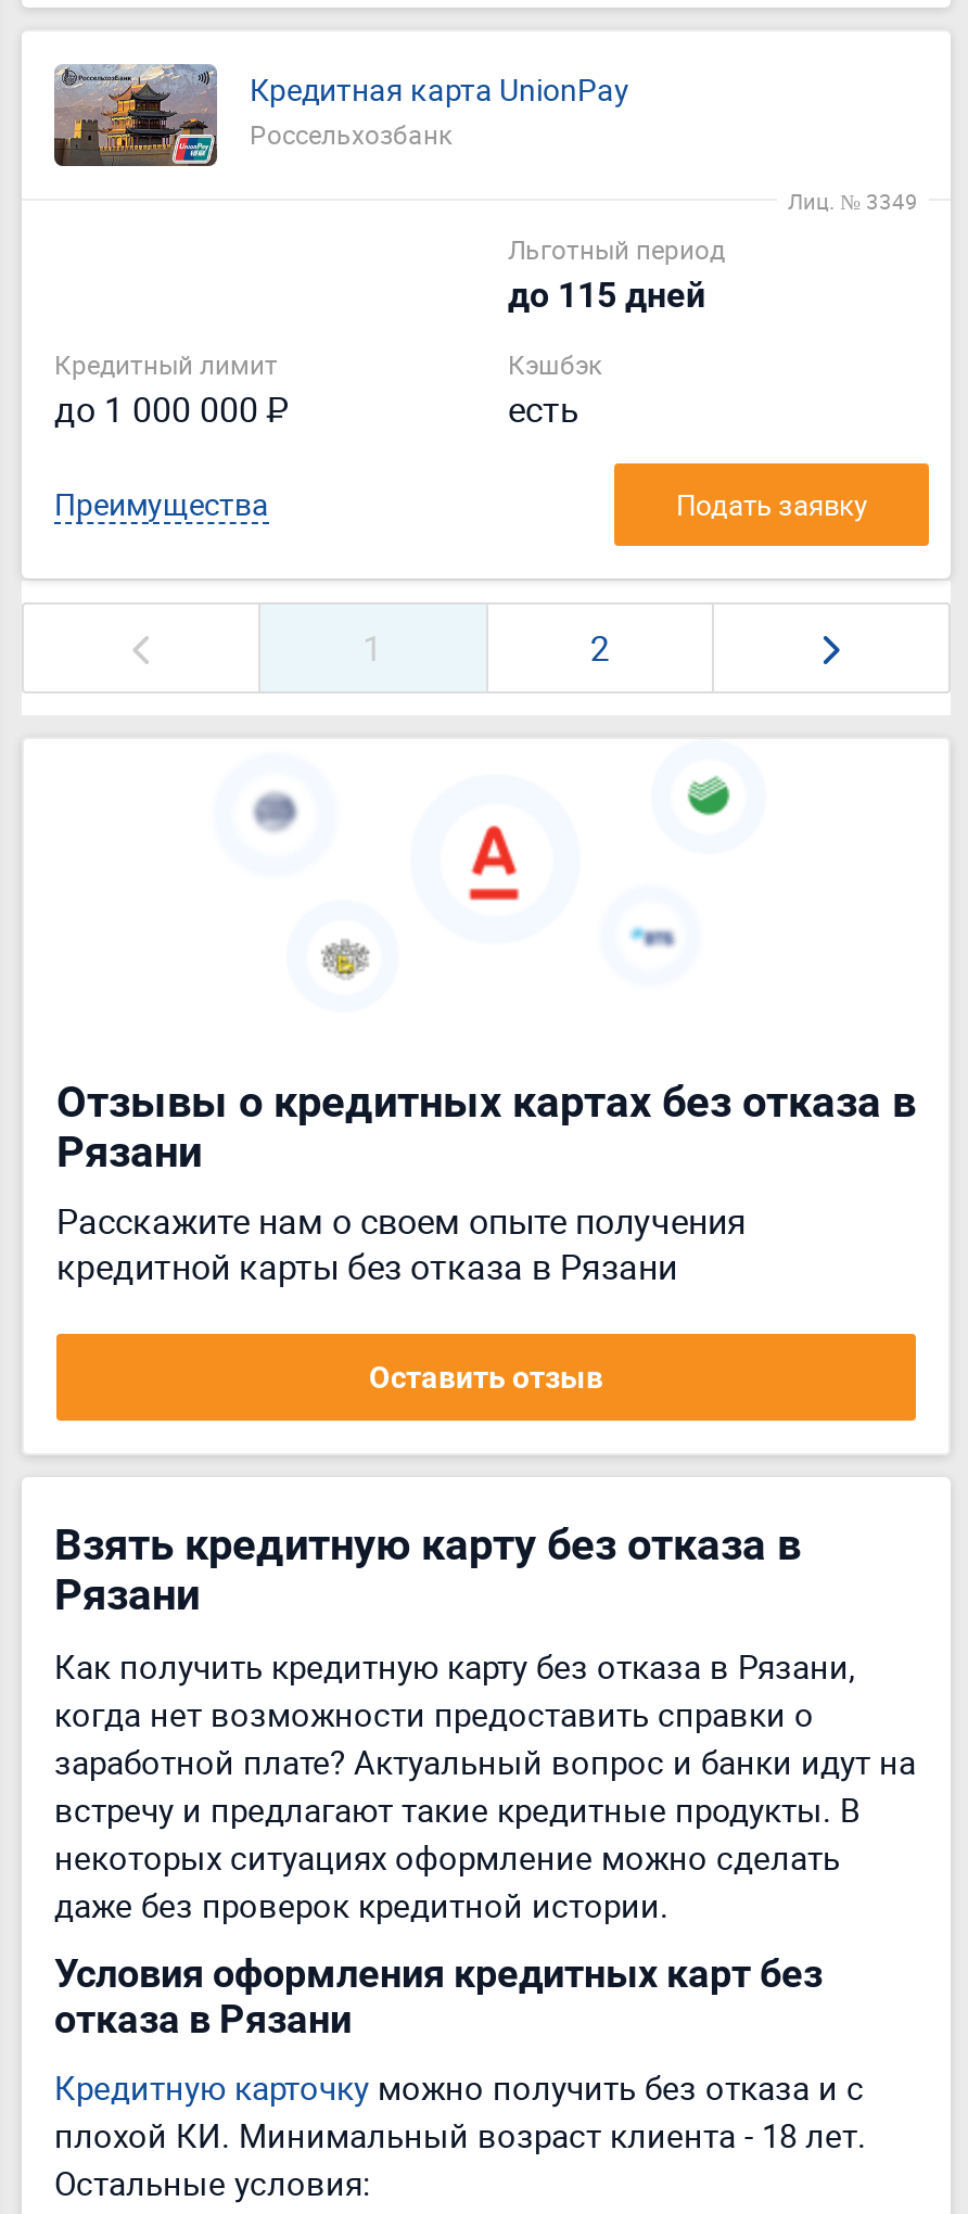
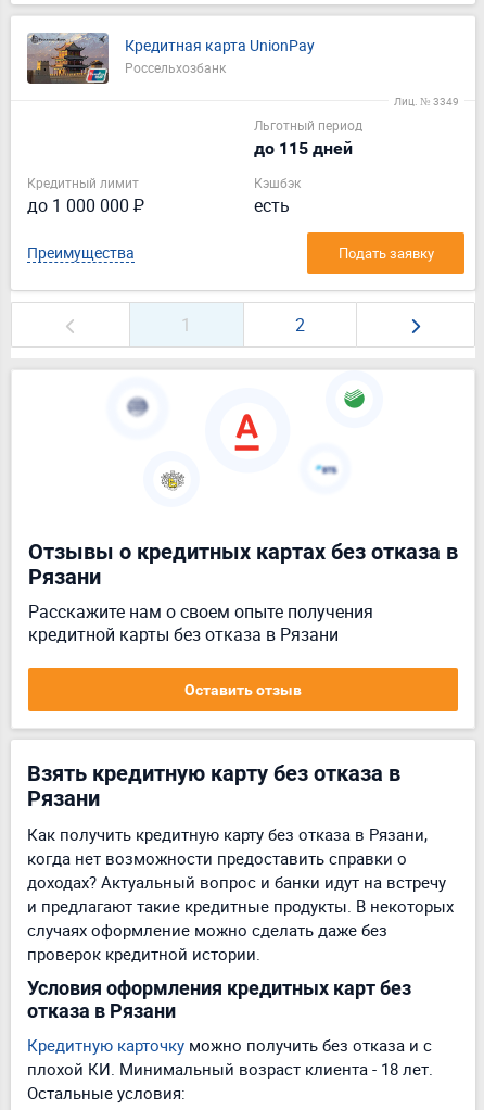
- заработной плате? Актуальный вопрос и банки идут на
- встречу и предлагают такие кредитные продукты. В
- некоторых ситуациях оформление можно сделать
- даже без проверок кредитной истории.
+ доходах? Актуальный вопрос и банки идут на встречу
+ и предлагают такие кредитные продукты. В некоторых
+ случаях оформление можно сделать даже без
+ проверок кредитной истории.
